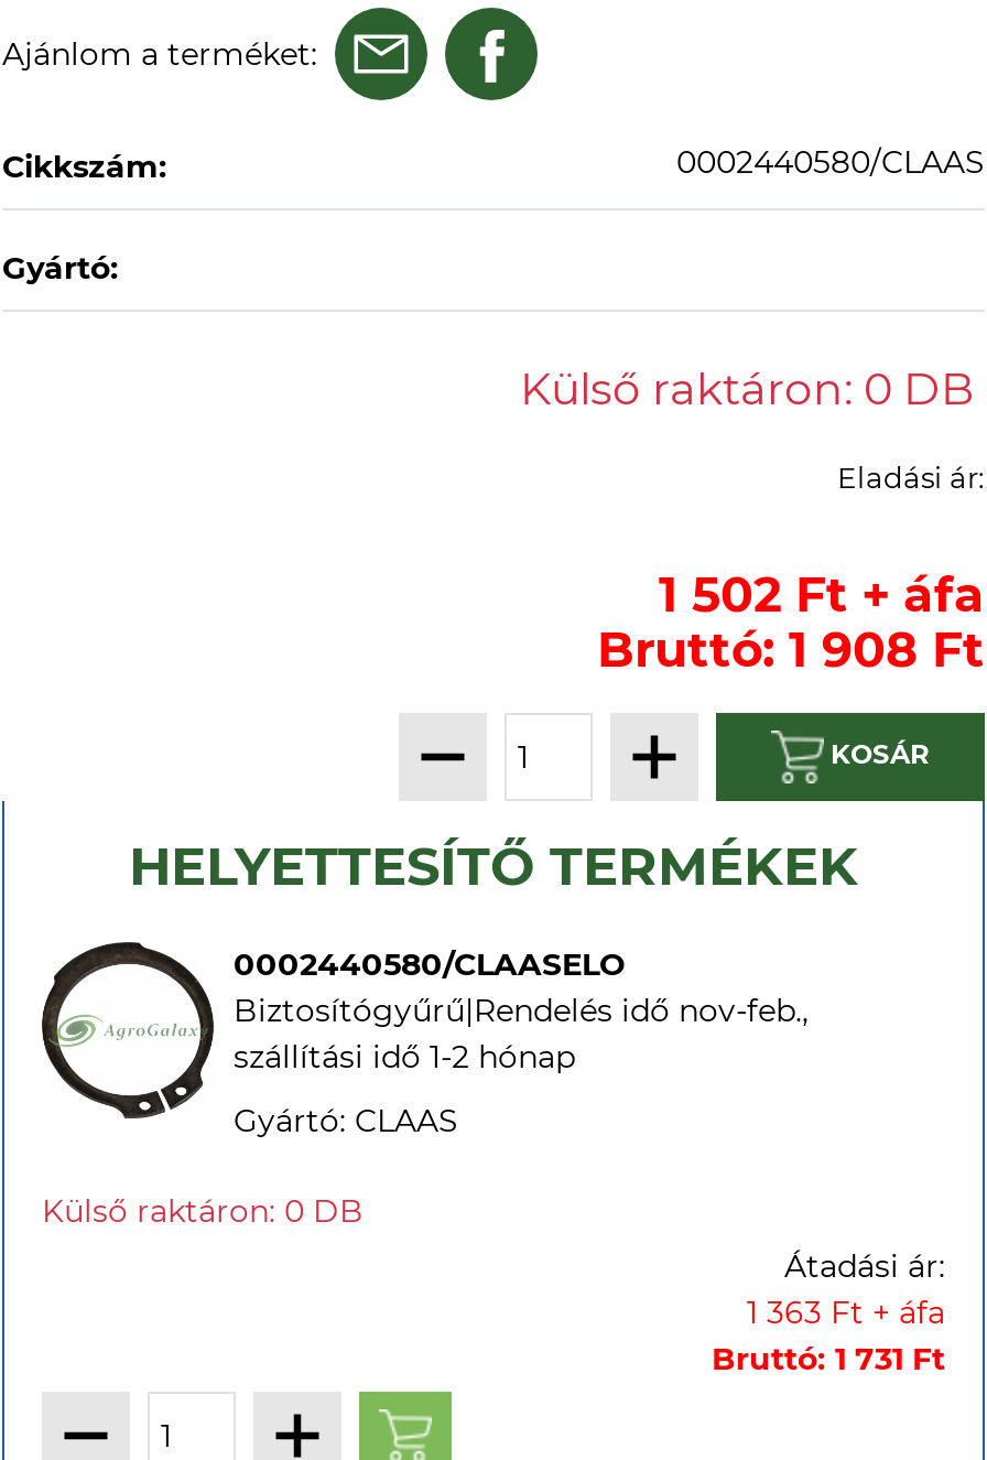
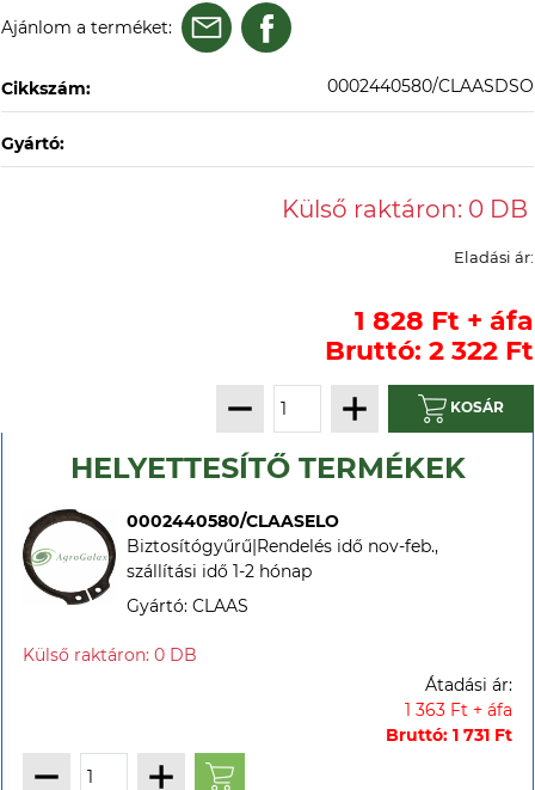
- 0002440580/CLAAS
+ 0002440580/CLAASDSO

- 1 502 Ft + áfa
+ 1 828 Ft + áfa

- Bruttó: 1 908 Ft
+ Bruttó: 2 322 Ft
